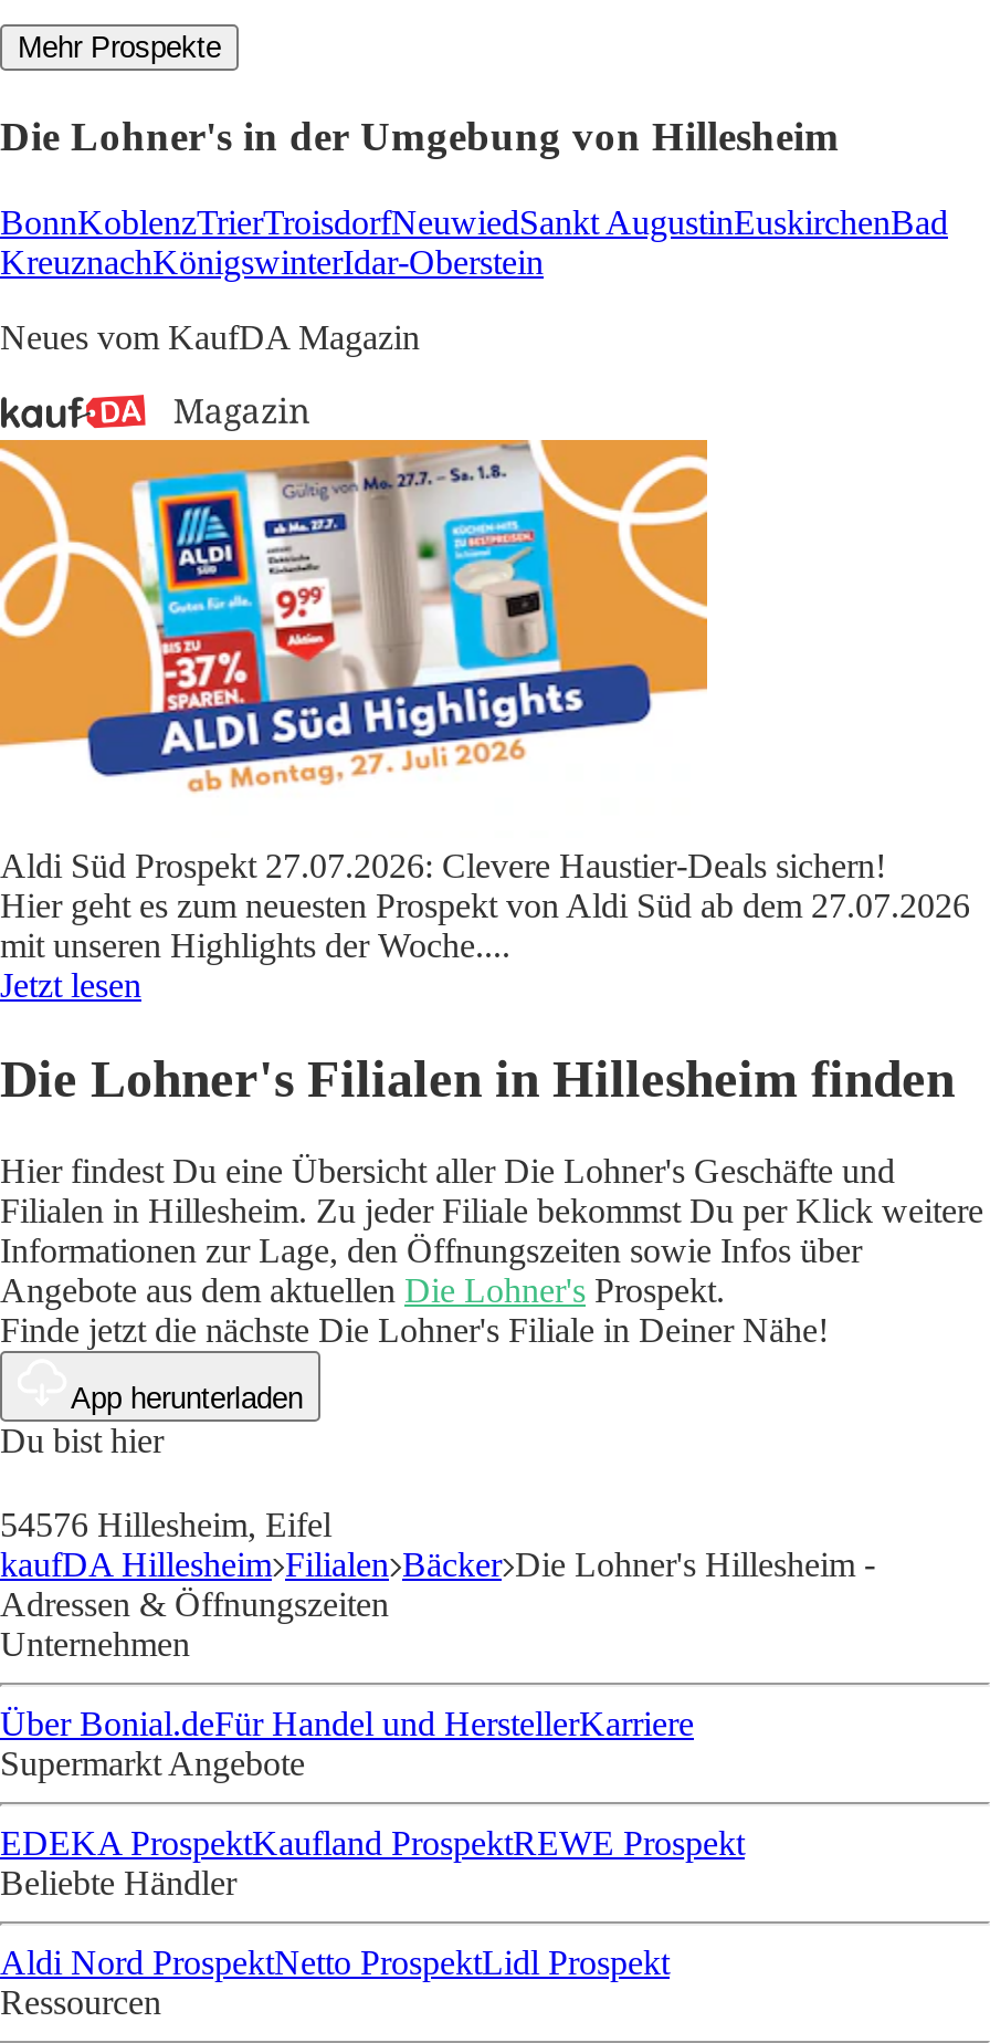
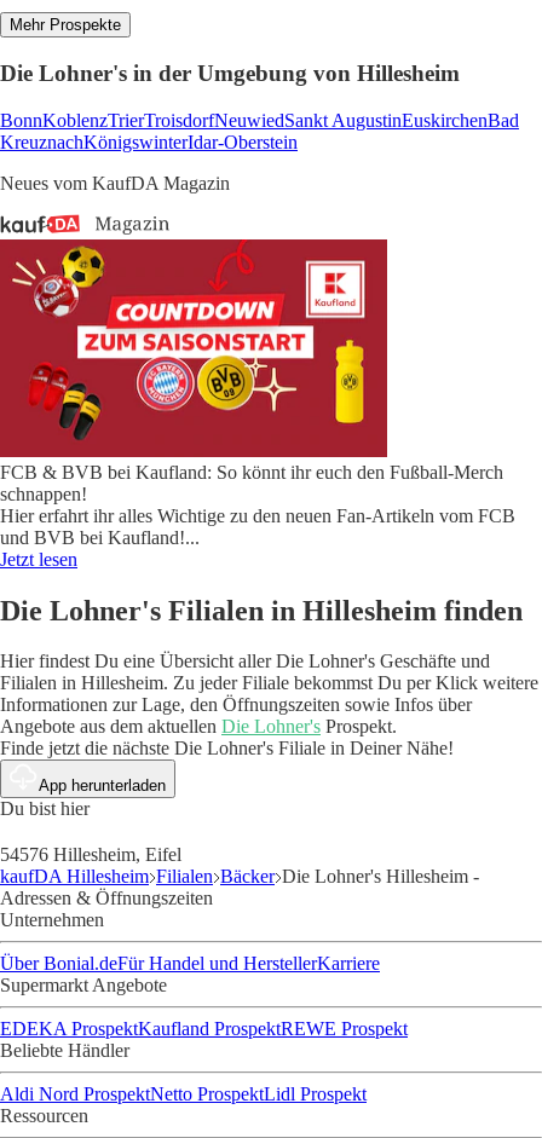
- [image]
- Aldi Süd Prospekt 27.07.2026: Clevere Haustier-Deals sichern!
- Hier geht es zum neuesten Prospekt von Aldi Süd ab dem 27.07.2026
- mit unseren Highlights der Woche....
+ [image]
+ FCB & BVB bei Kaufland: So könnt ihr euch den Fußball-Merch
+ schnappen!
+ Hier erfahrt ihr alles Wichtige zu den neuen Fan-Artikeln vom FCB
+ und BVB bei Kaufland!...
